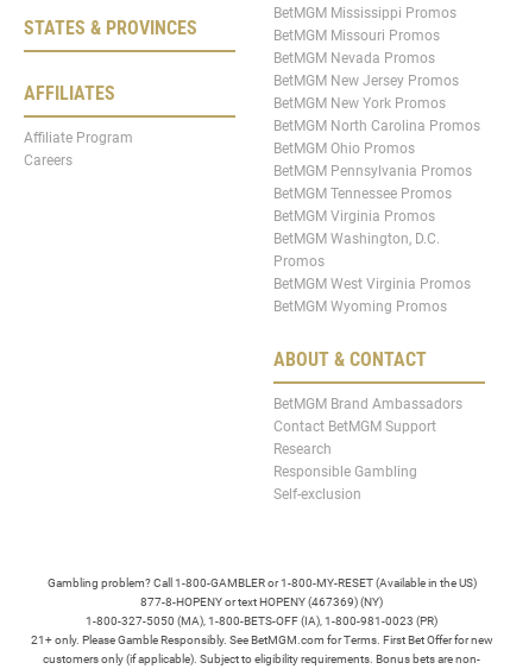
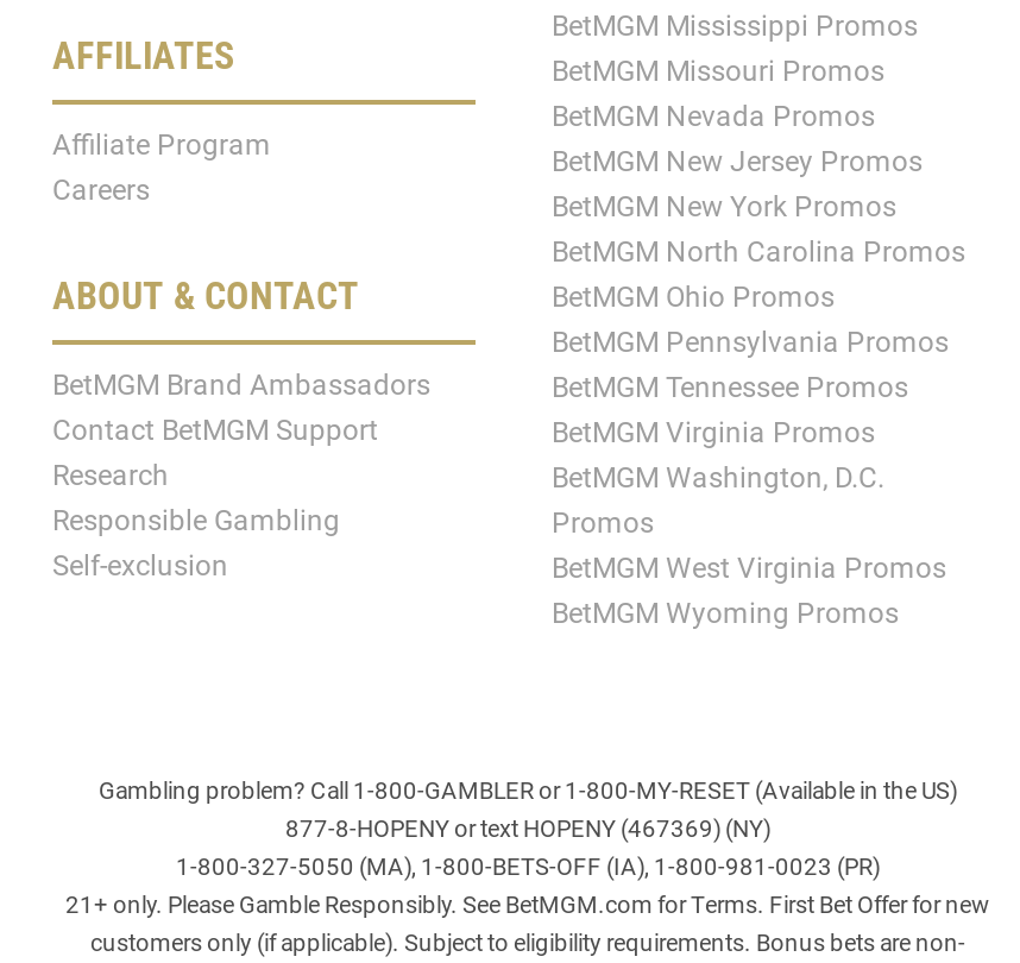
- STATES & PROVINCES

moved up: ABOUT & CONTACT | BetMGM Brand Ambassadors | Contact BetMGM Support | Research | Responsible Gambling | Self-exclusion
